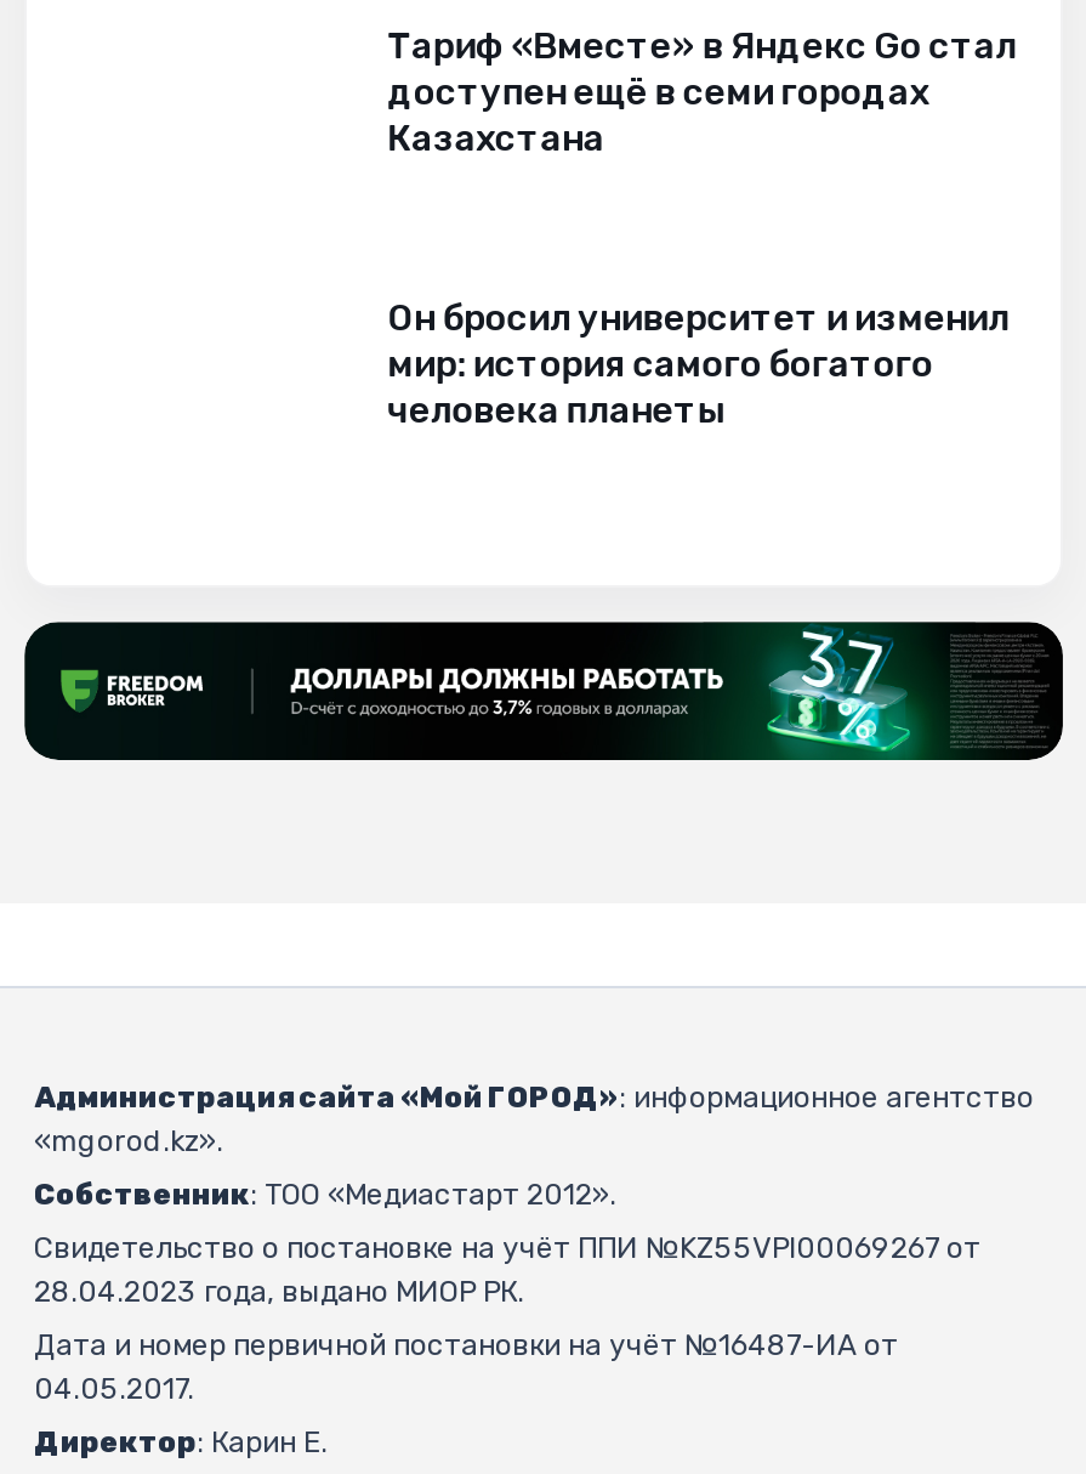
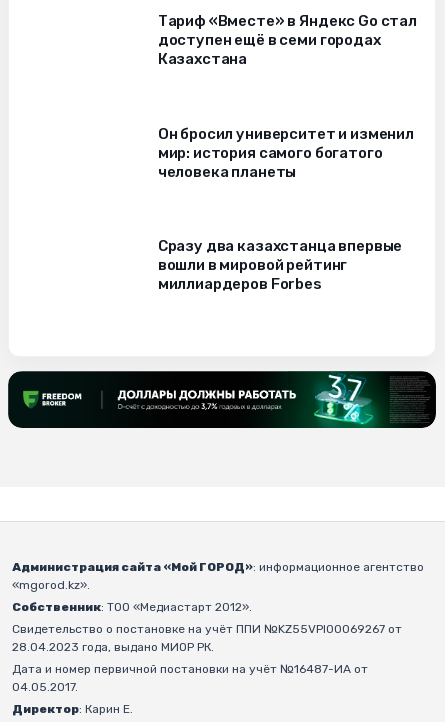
+ Сразу два казахстанца впервые
+ вошли в мировой рейтинг
+ миллиардеров Forbes
